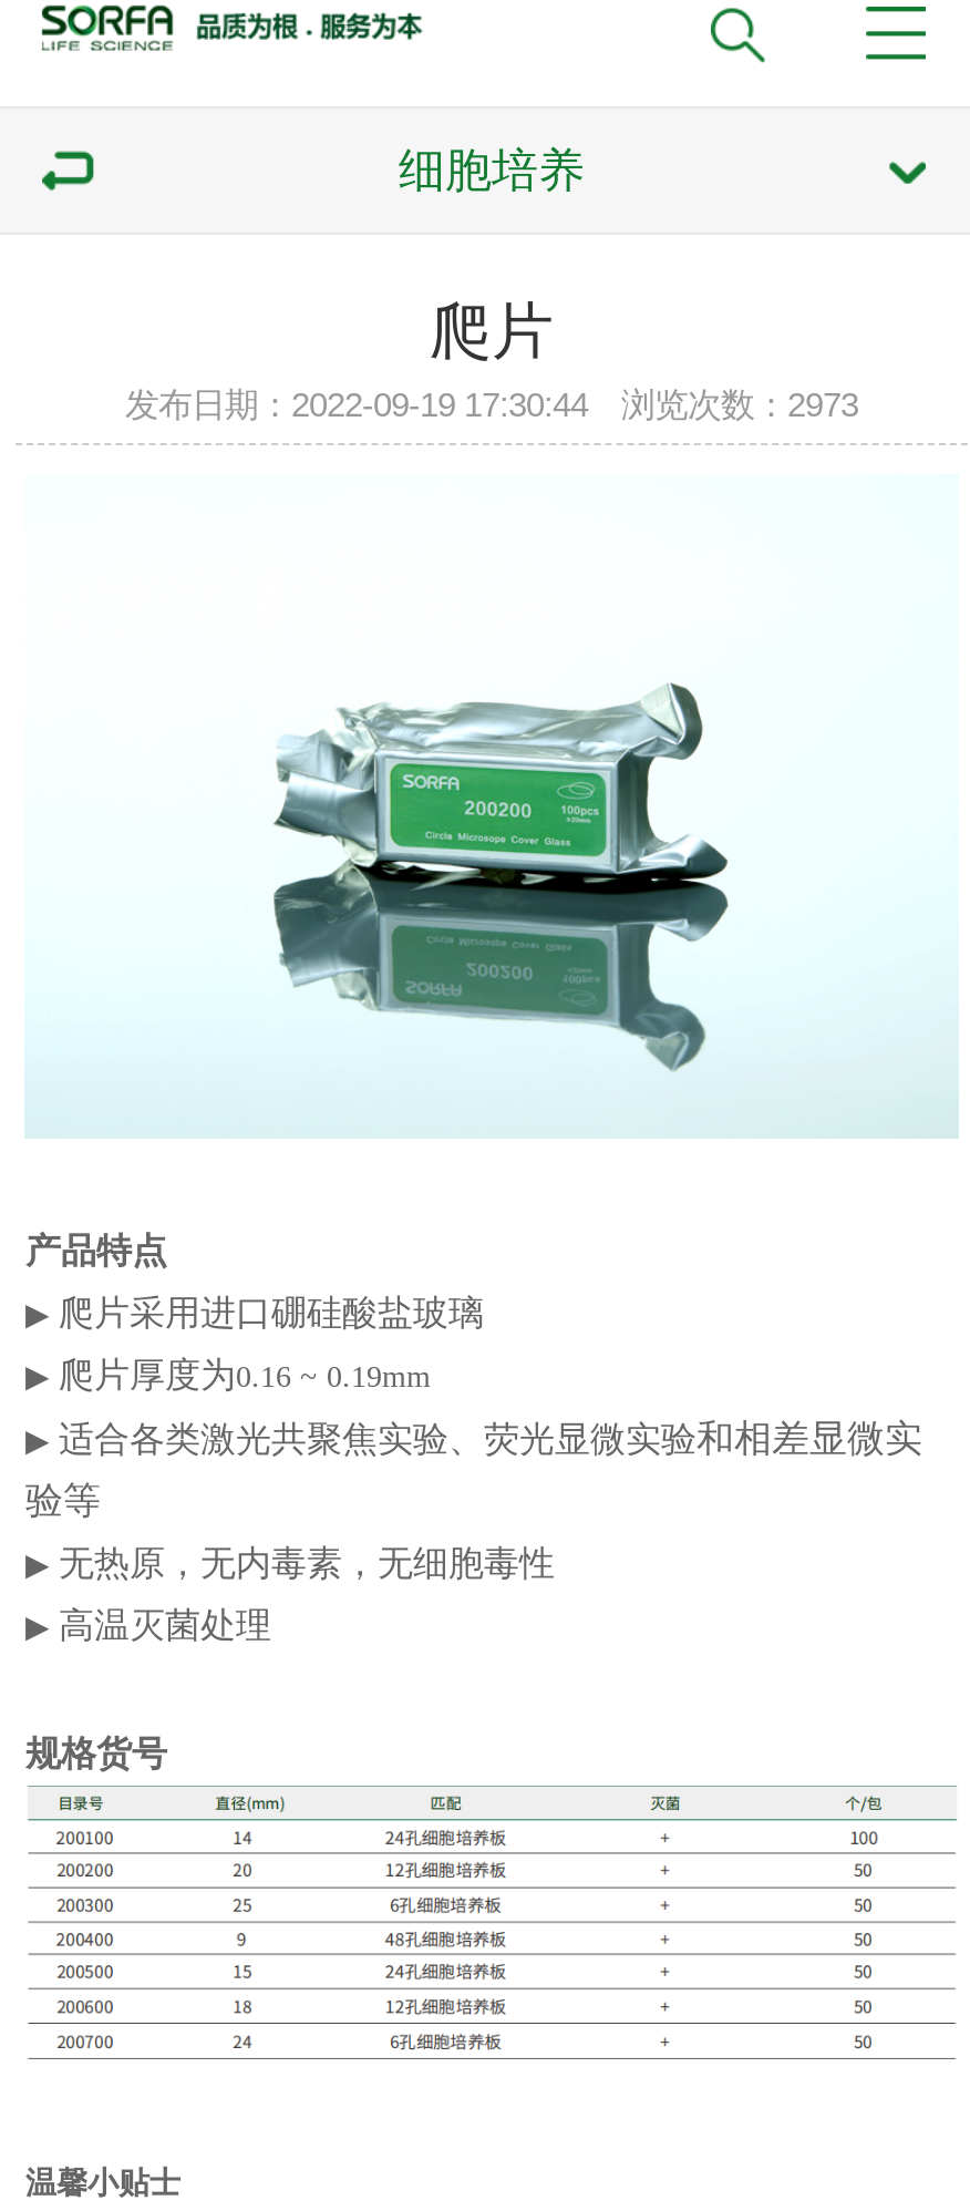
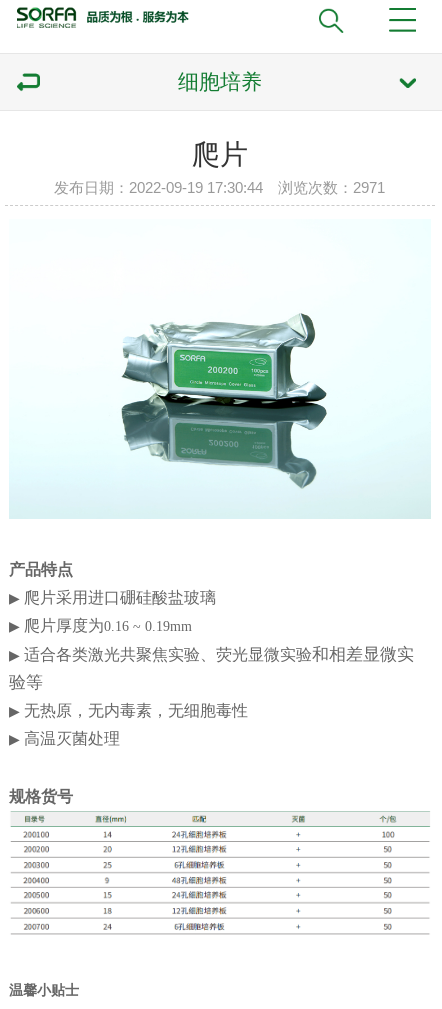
- 发布日期：2022-09-19 17:30:44 浏览次数：2973
+ 发布日期：2022-09-19 17:30:44 浏览次数：2971
